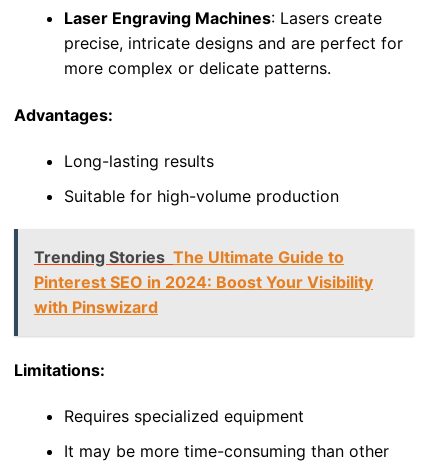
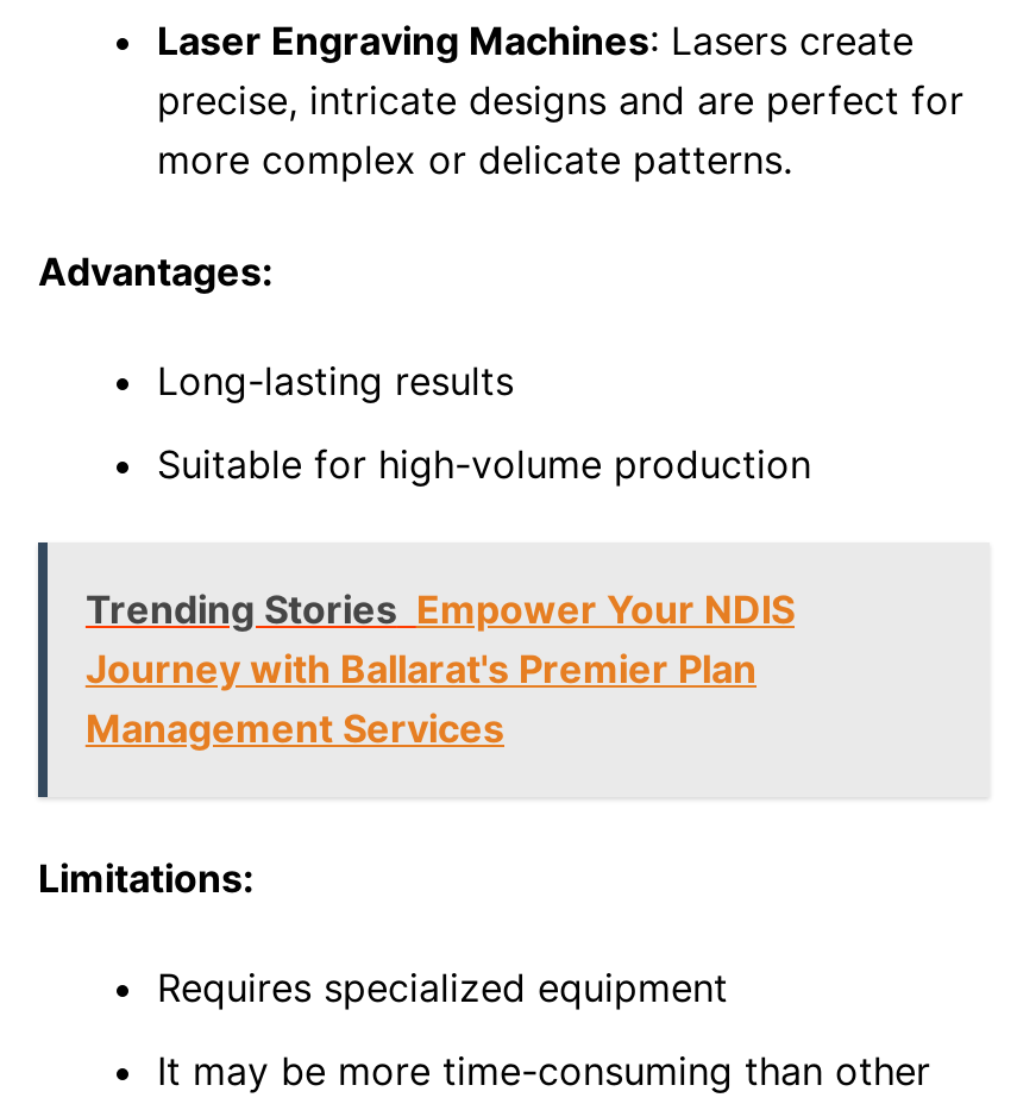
- Trending Stories The Ultimate Guide to
- Pinterest SEO in 2024: Boost Your Visibility
- with Pinswizard
+ Trending Stories Empower Your NDIS
+ Journey with Ballarat's Premier Plan
+ Management Services
